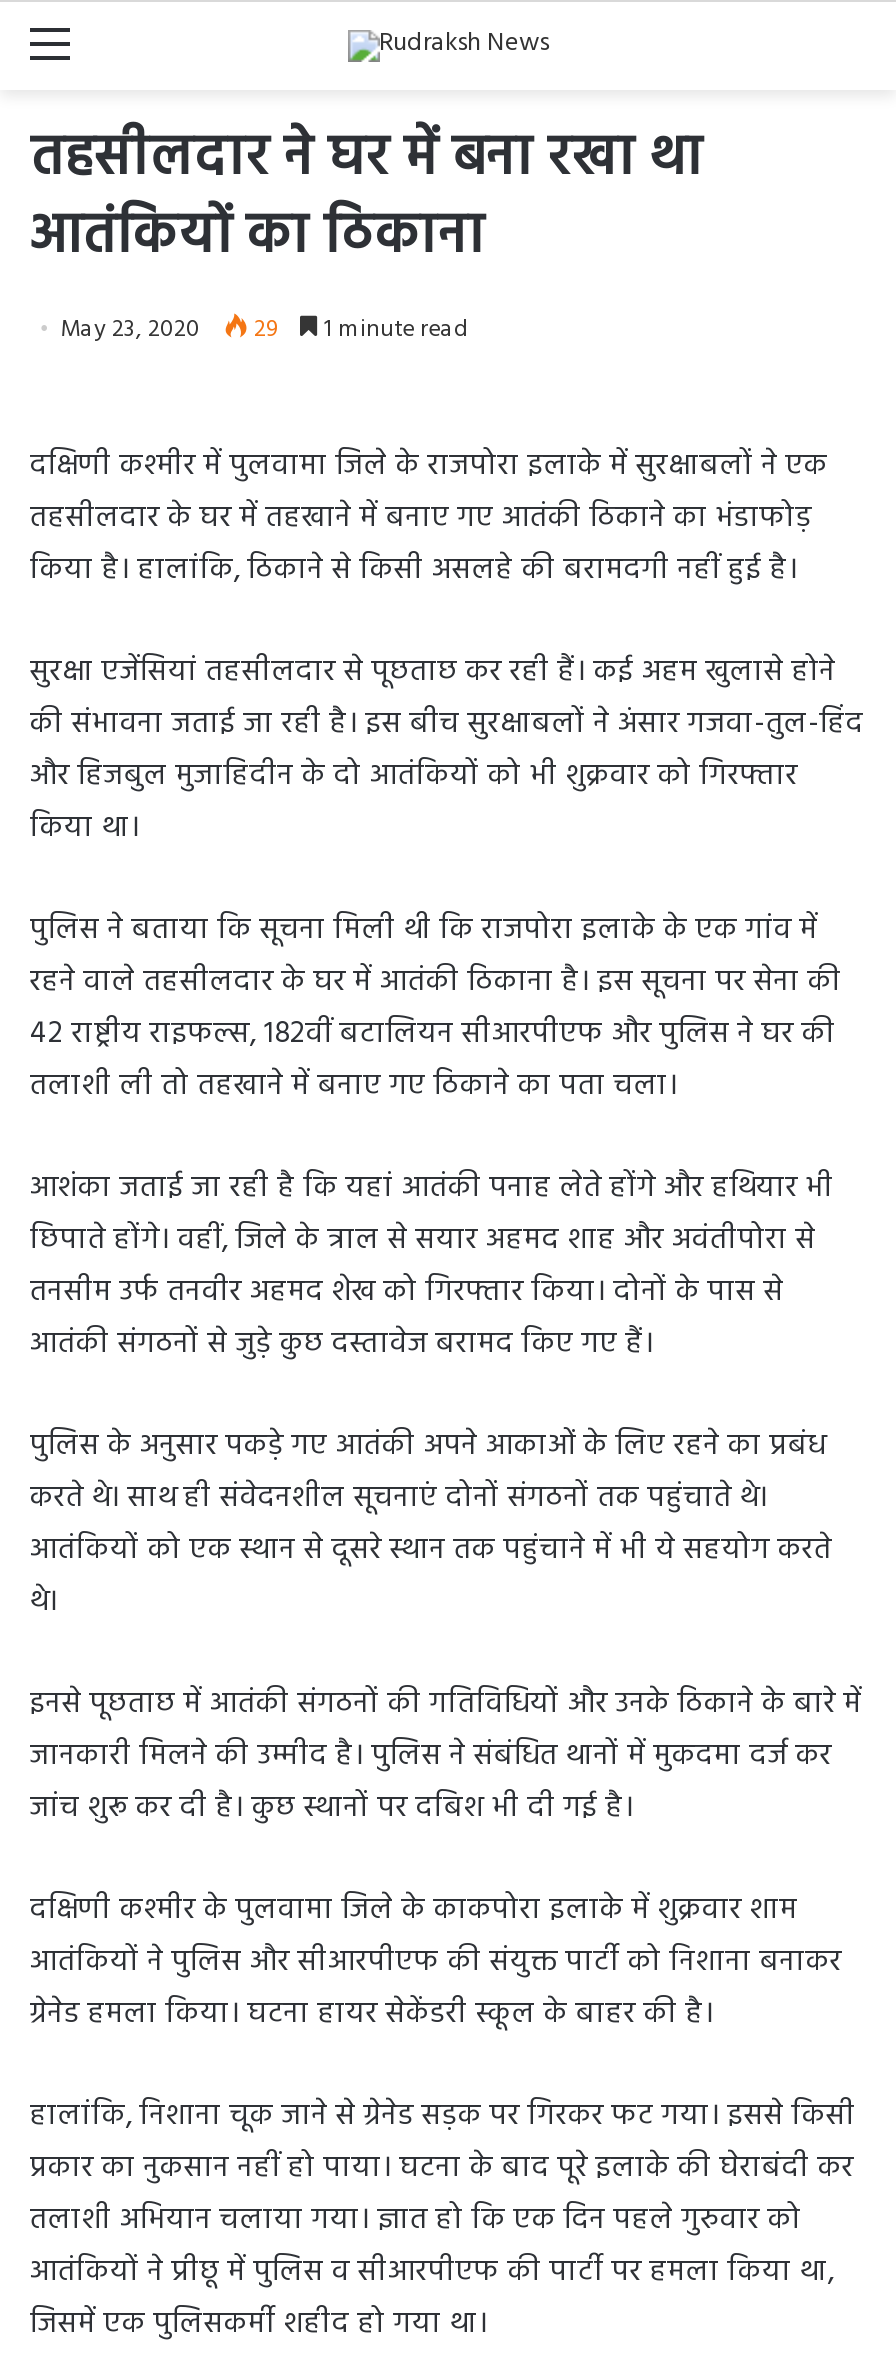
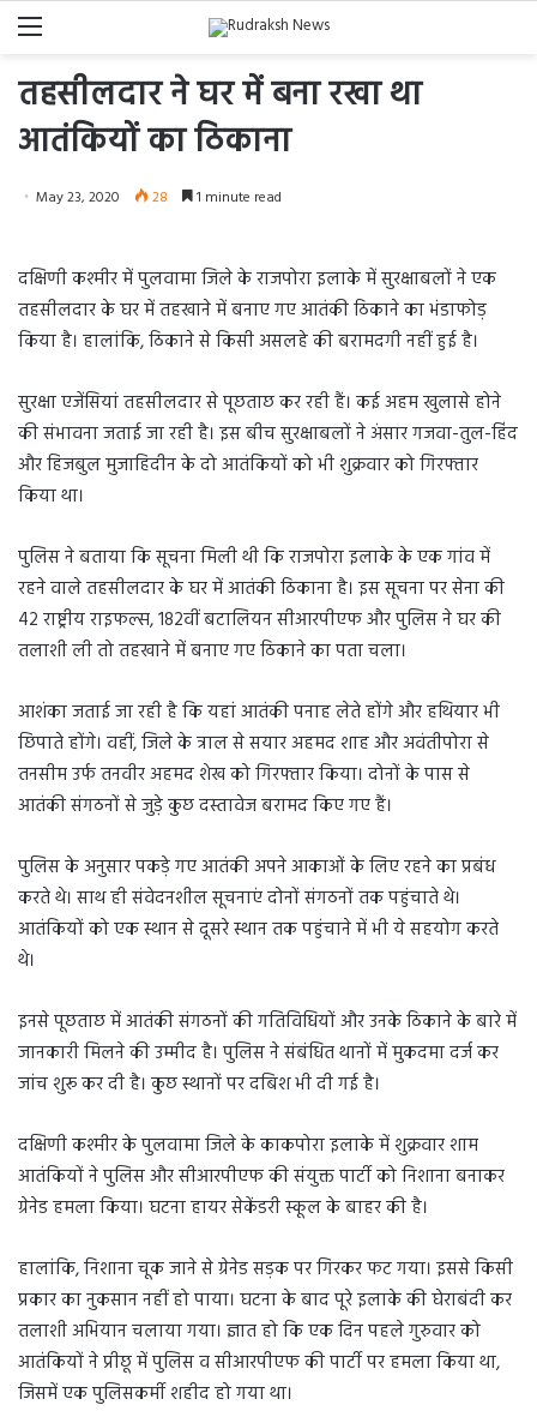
- May 23, 2020 29 1 minute read
+ May 23, 2020 28 1 minute read
